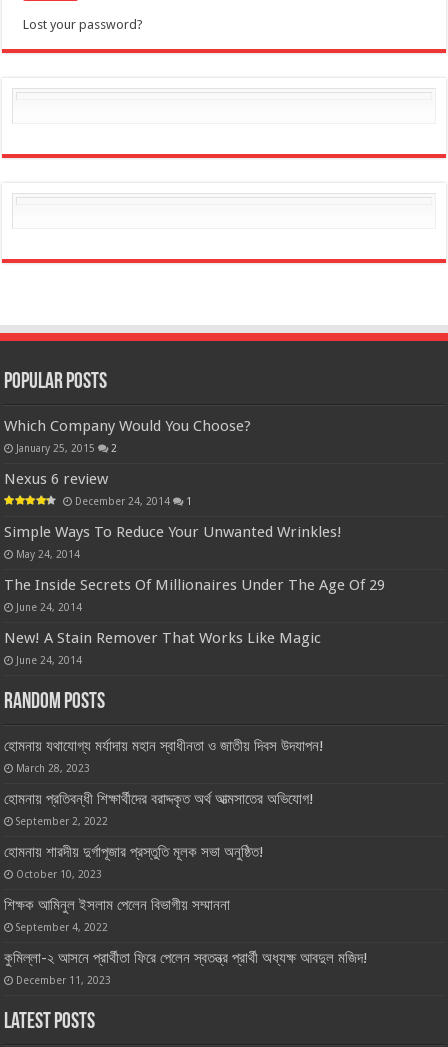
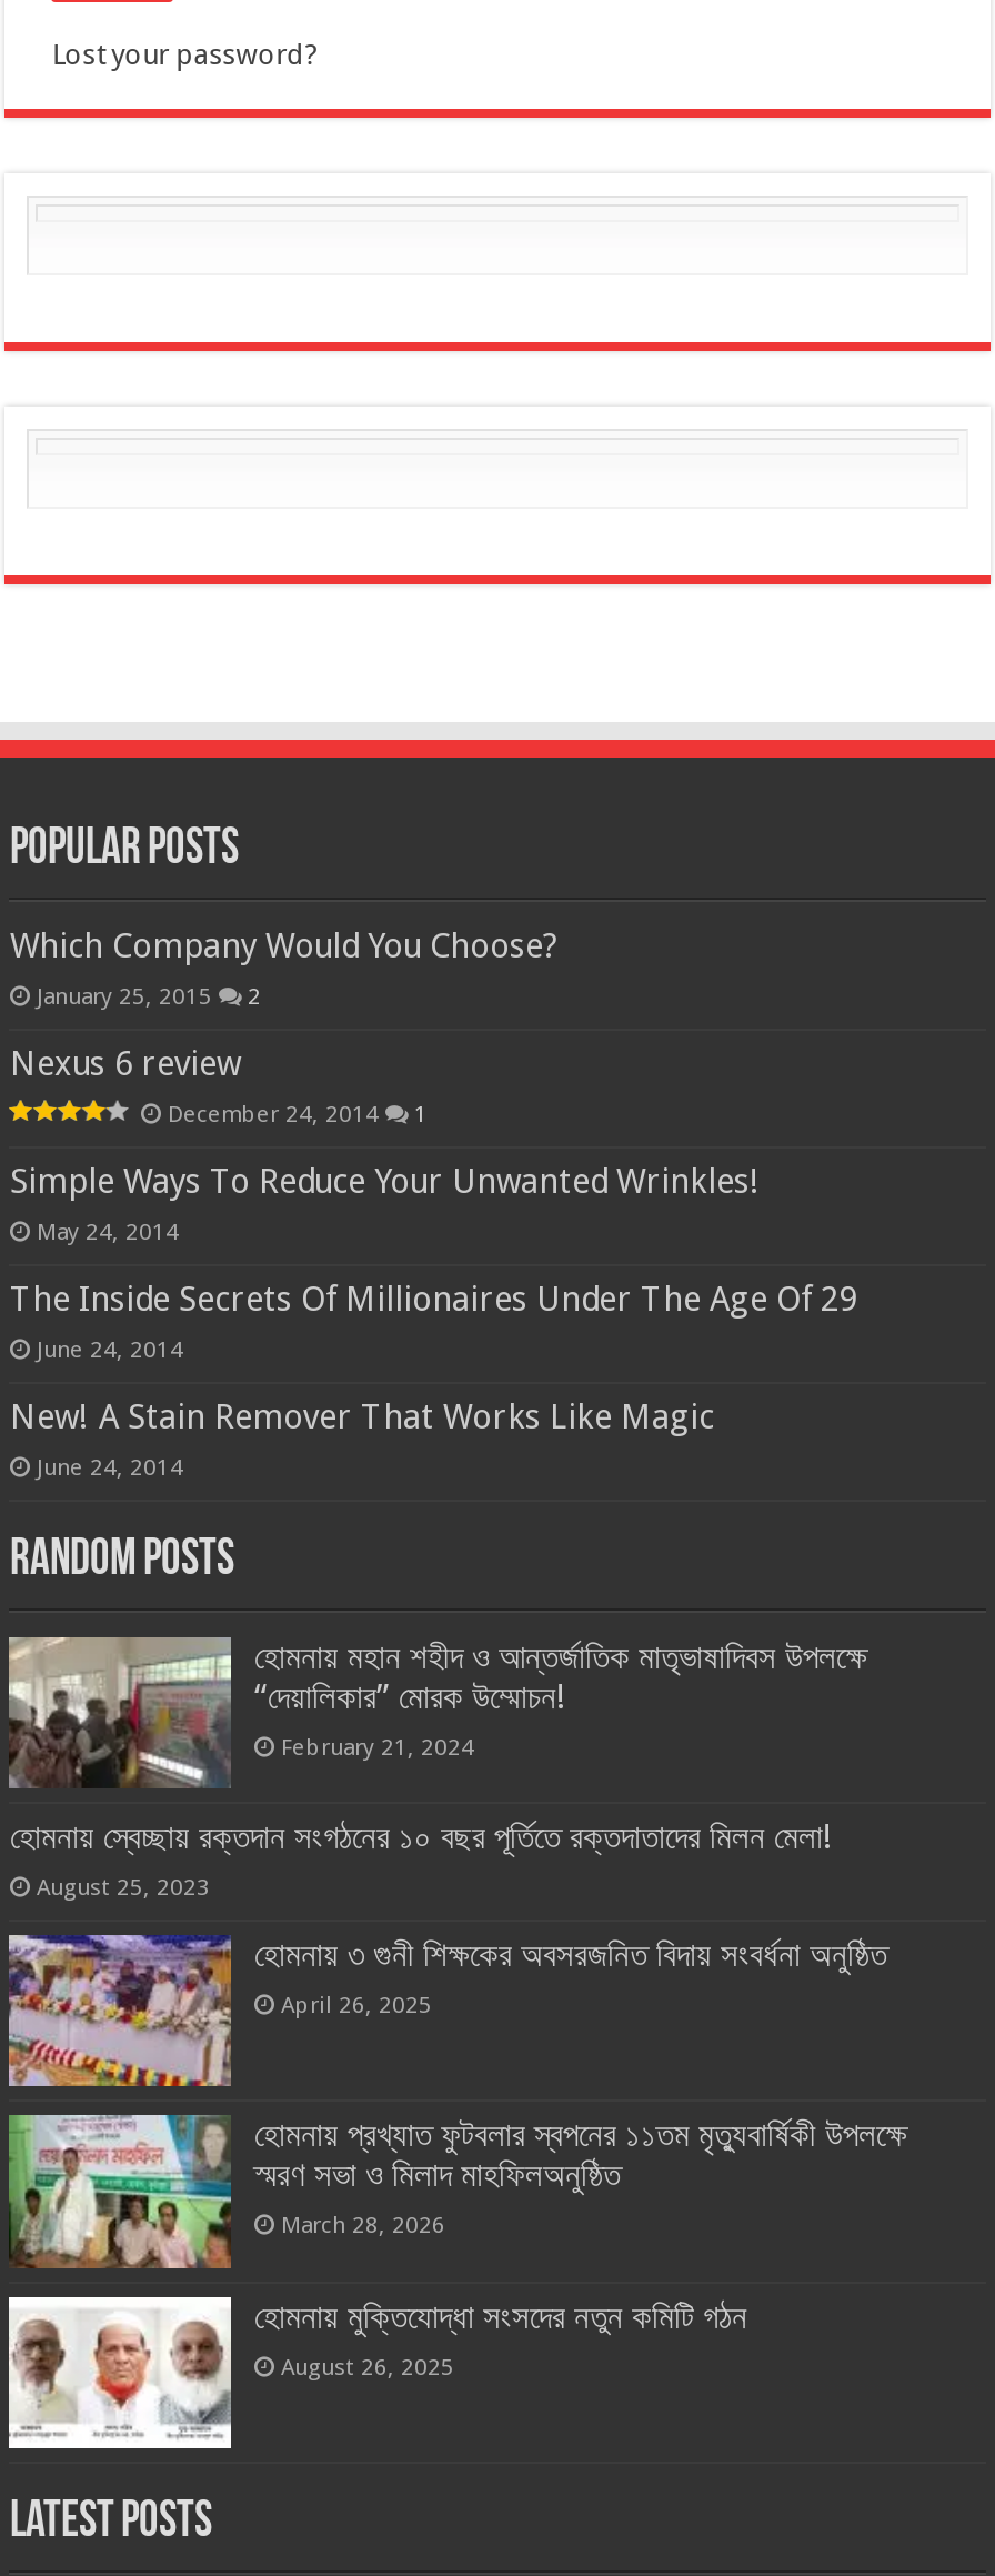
- হোমনায় যথাযোগ্য মর্যাদায় মহান স্বাধীনতা ও জাতীয় দিবস উদযাপন!
- March 28, 2023
+ হোমনায় মহান শহীদ ও আন্তর্জাতিক মাতৃভাষাদিবস উপলক্ষে
+ “দেয়ালিকার” মোরক উম্মোচন!
+ February 21, 2024

- হোমনায় প্রতিবন্ধী শিক্ষার্থীদের বরাদ্দকৃত অর্থ আত্মসাতের অভিযোগ!
- September 2, 2022
+ হোমনায় স্বেচ্ছায় রক্তদান সংগঠনের ১০ বছর পূর্তিতে রক্তদাতাদের মিলন মেলা!
+ August 25, 2023

- হোমনায় শারদীয় দুর্গাপূজার প্রস্তুতি মূলক সভা অনুষ্ঠিত!
- October 10, 2023
+ হোমনায় ৩ গুনী শিক্ষকের অবসরজনিত বিদায় সংবর্ধনা অনুষ্ঠিত
+ April 26, 2025

- শিক্ষক আমিনুল ইসলাম পেলেন বিভাগীয় সম্মাননা
- September 4, 2022
+ হোমনায় প্রখ্যাত ফুটবলার স্বপনের ১১তম মৃত্যুবার্ষিকী উপলক্ষে
+ স্মরণ সভা ও মিলাদ মাহফিলঅনুষ্ঠিত
+ March 28, 2026

- কুমিল্লা-২ আসনে প্রার্থীতা ফিরে পেলেন স্বতন্ত্র প্রার্থী অধ্যক্ষ আবদুল মজিদ!
- December 11, 2023
+ হোমনায় মুক্তিযোদ্ধা সংসদের নতুন কমিটি গঠন
+ August 26, 2025
